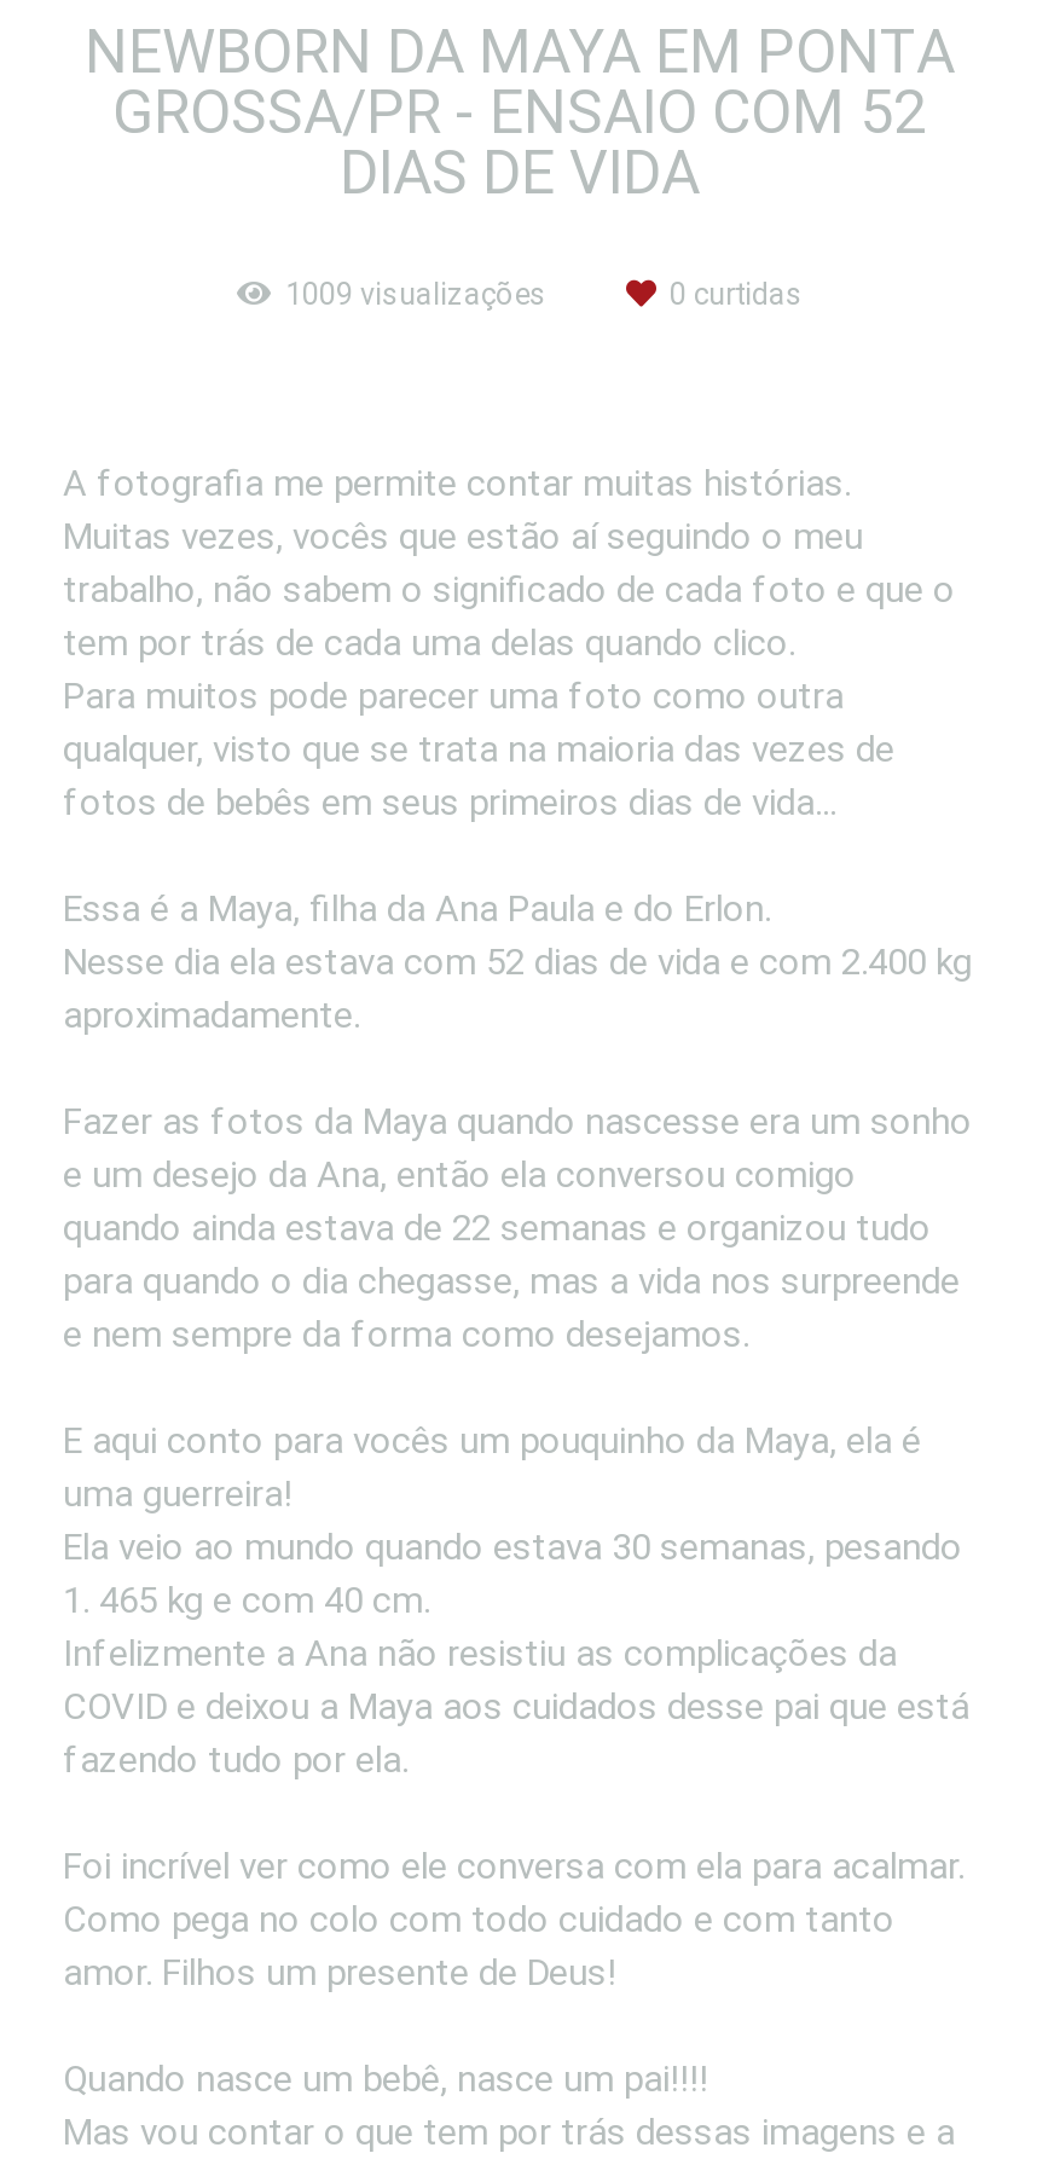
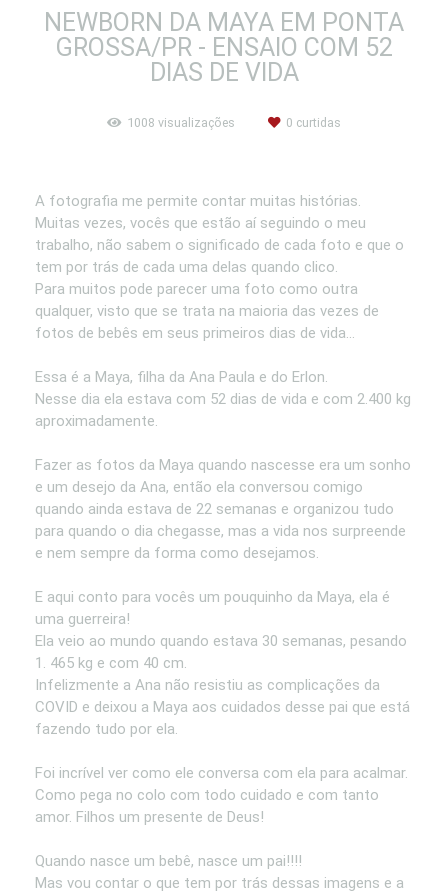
- 1009 visualizações
+ 1008 visualizações
